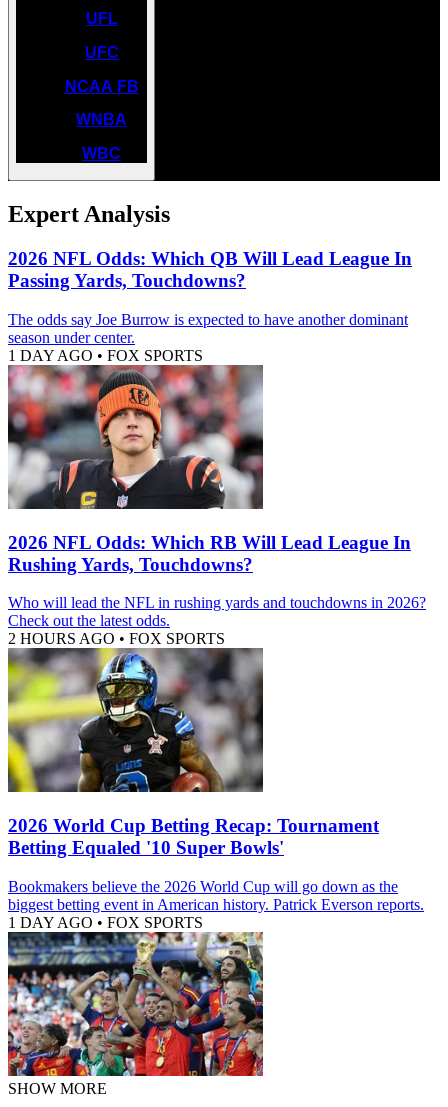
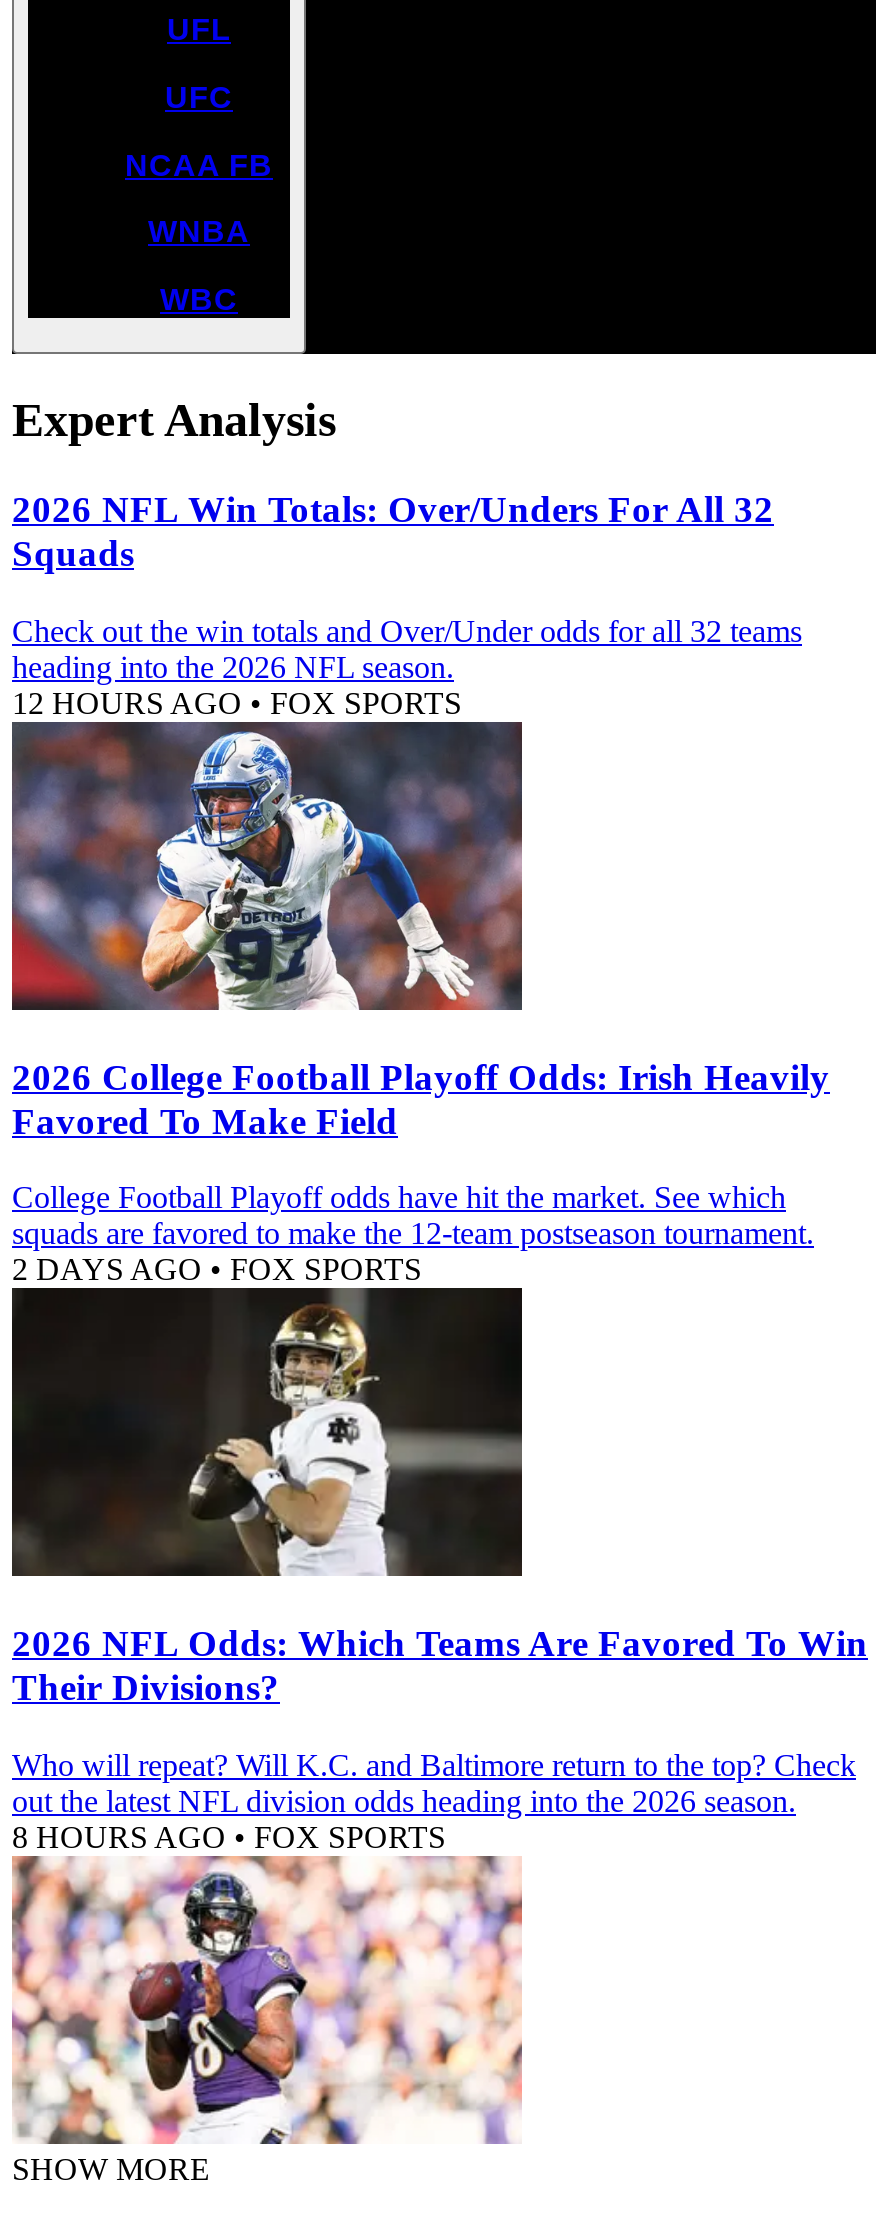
- 2026 NFL Odds: Which QB Will Lead League In
- Passing Yards, Touchdowns?
+ 2026 NFL Win Totals: Over/Unders For All 32
+ Squads

- The odds say Joe Burrow is expected to have another dominant
- season under center.
- 1 DAY AGO • FOX SPORTS
+ Check out the win totals and Over/Under odds for all 32 teams
+ heading into the 2026 NFL season.
+ 12 HOURS AGO • FOX SPORTS

- [image]
- 2026 NFL Odds: Which RB Will Lead League In
- Rushing Yards, Touchdowns?
+ [image]
+ 2026 College Football Playoff Odds: Irish Heavily
+ Favored To Make Field

- Who will lead the NFL in rushing yards and touchdowns in 2026?
- Check out the latest odds.
- 2 HOURS AGO • FOX SPORTS
+ College Football Playoff odds have hit the market. See which
+ squads are favored to make the 12-team postseason tournament.
+ 2 DAYS AGO • FOX SPORTS

- [image]
- 2026 World Cup Betting Recap: Tournament
- Betting Equaled '10 Super Bowls'
+ [image]
+ 2026 NFL Odds: Which Teams Are Favored To Win
+ Their Divisions?

- Bookmakers believe the 2026 World Cup will go down as the
- biggest betting event in American history. Patrick Everson reports.
- 1 DAY AGO • FOX SPORTS
+ Who will repeat? Will K.C. and Baltimore return to the top? Check
+ out the latest NFL division odds heading into the 2026 season.
+ 8 HOURS AGO • FOX SPORTS

- [image]
+ [image]
